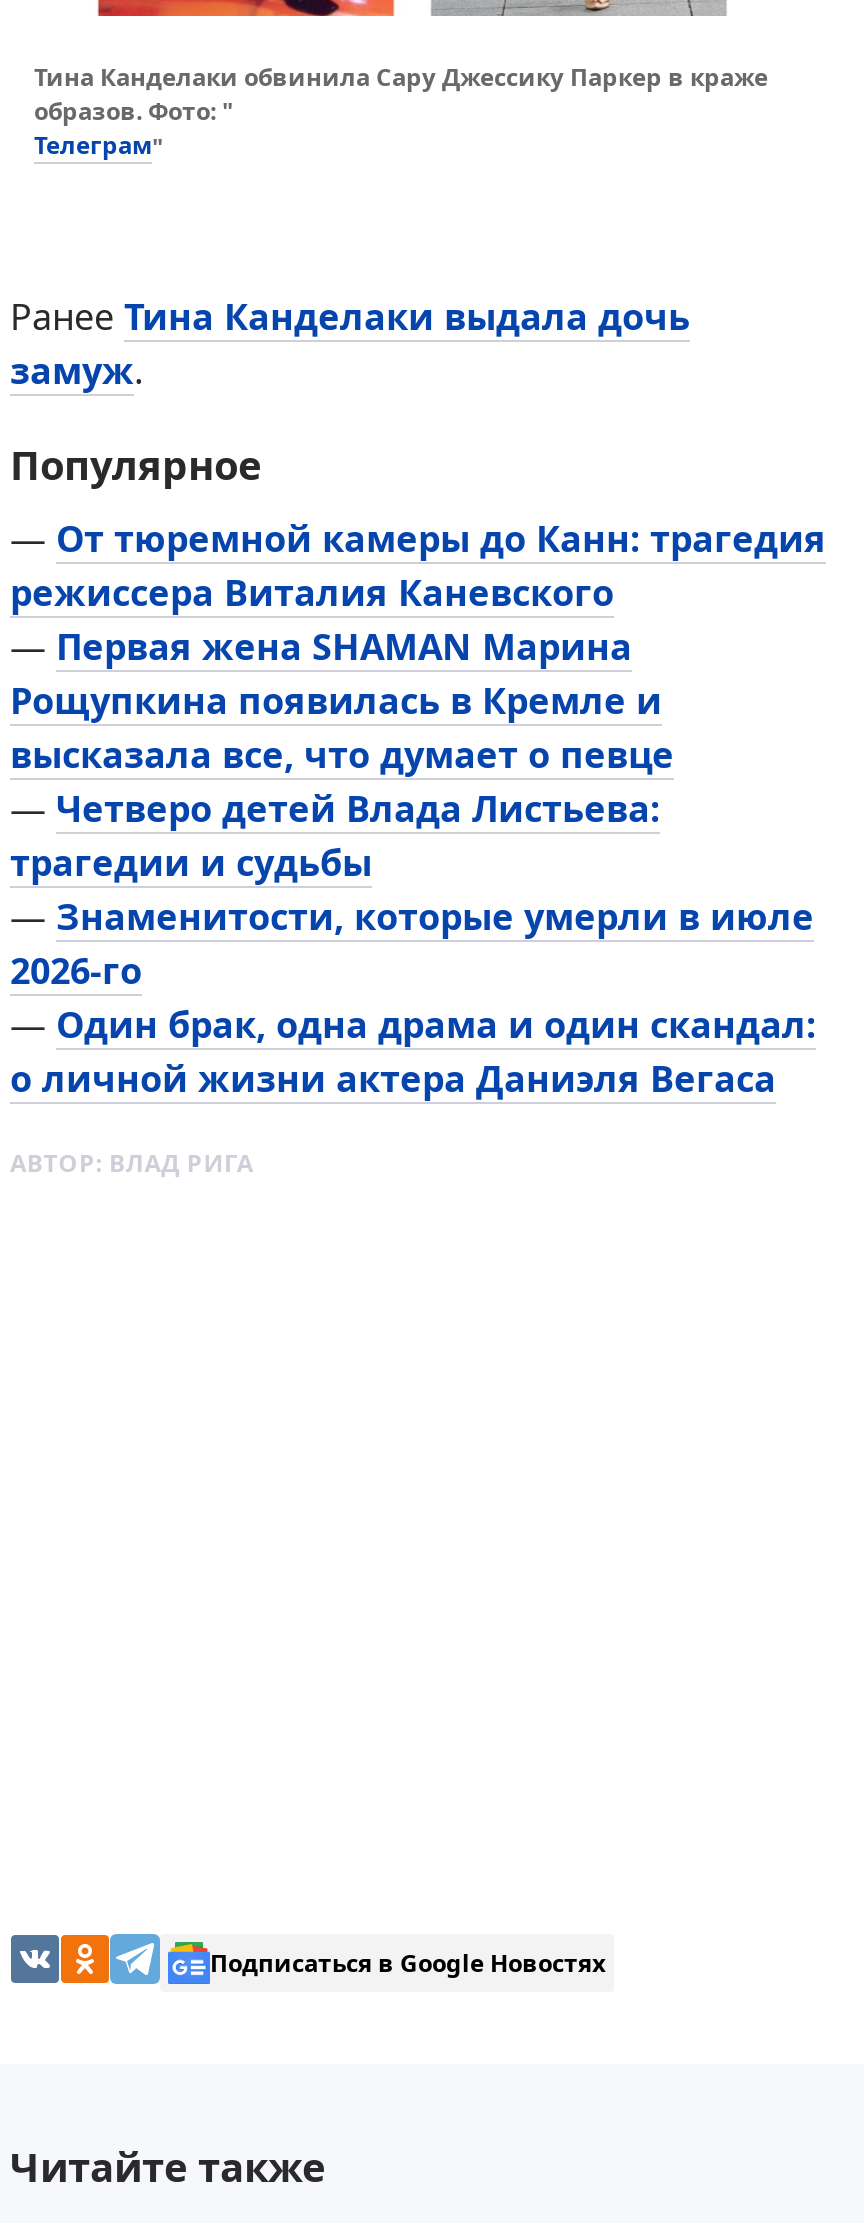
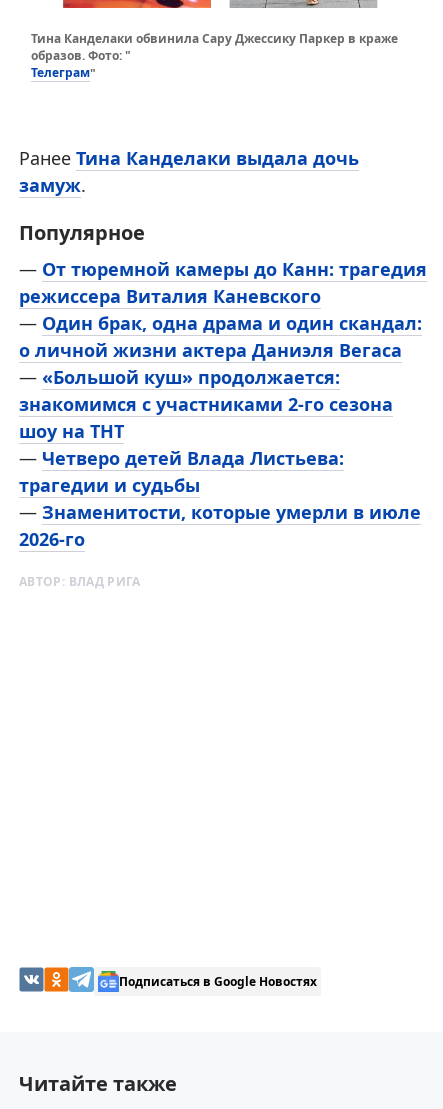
- — Первая жена SHAMAN Марина
- Рощупкина появилась в Кремле и
- высказала все, что думает о певце
+ — «Большой куш» продолжается:
+ знакомимся с участниками 2-го сезона
+ шоу на ТНТ

moved down: — Четверо детей Влада Листьева: | трагедии и судьбы | — Знаменитости, которые умерли в июле | 2026-го

moved up: — Один брак, одна драма и один скандал: | о личной жизни актера Даниэля Вегаса
